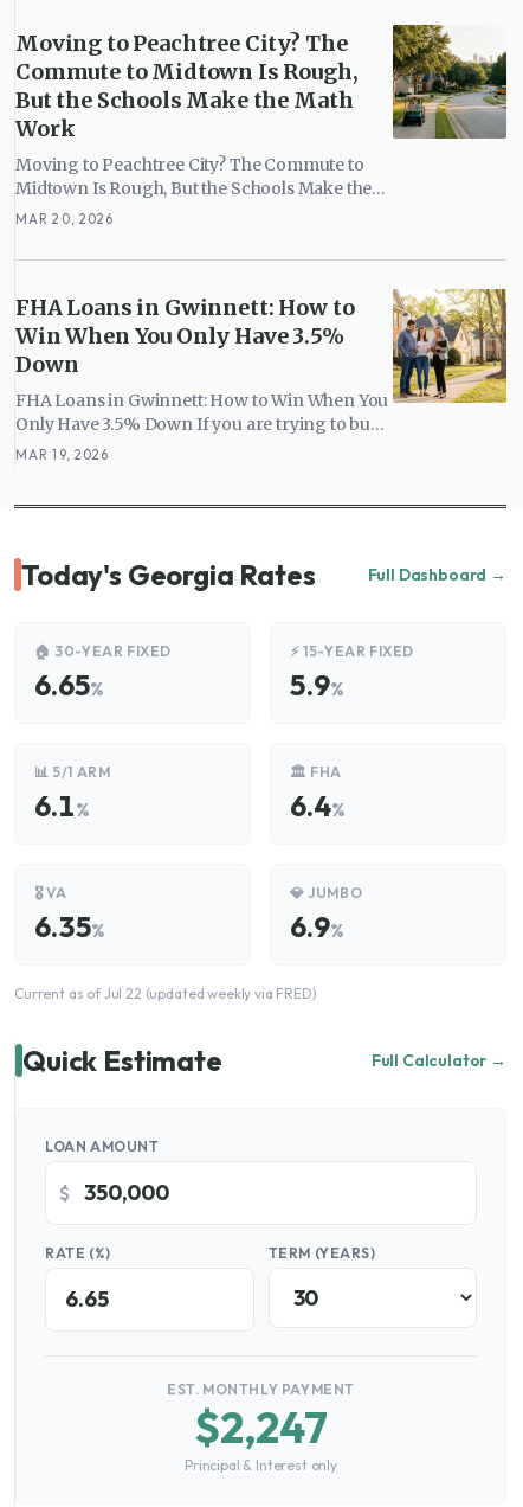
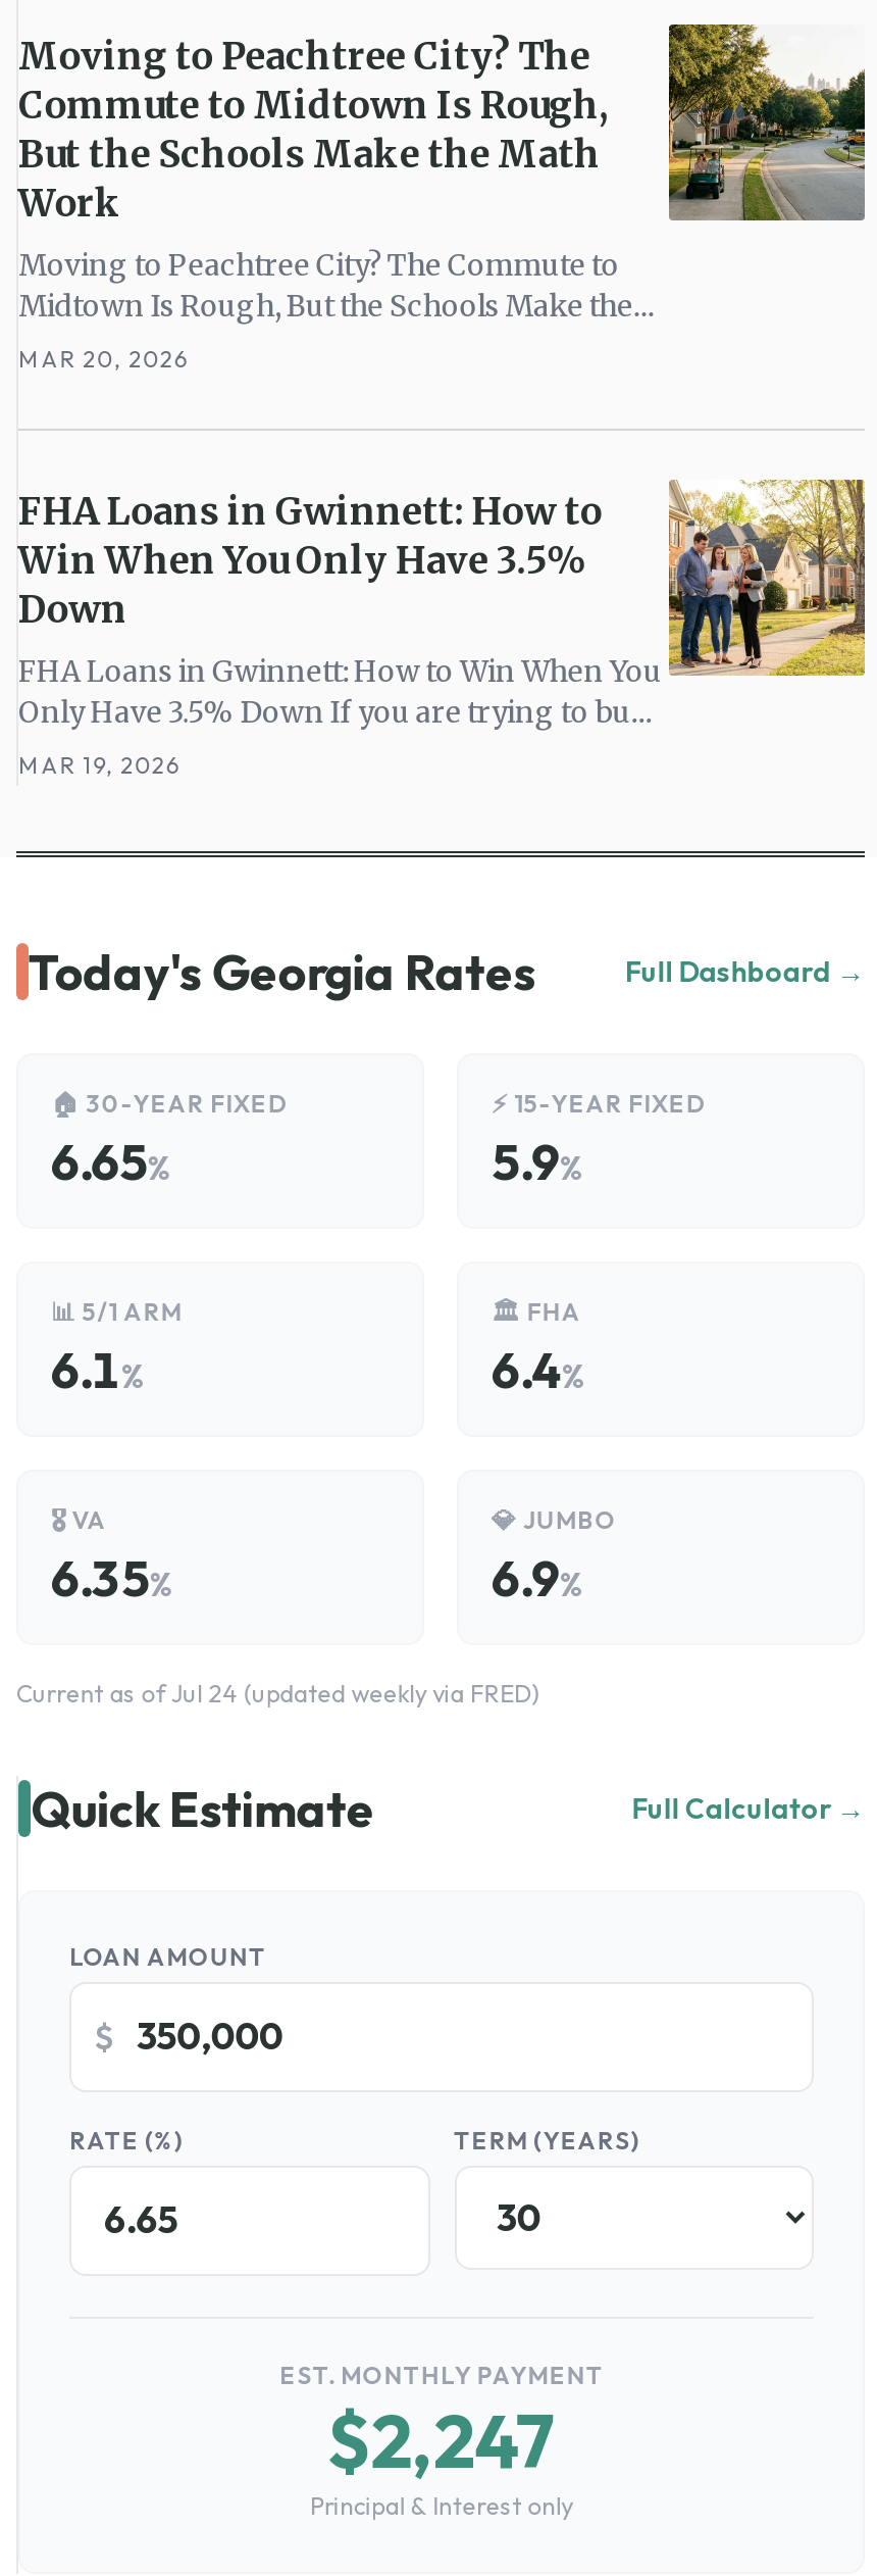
- Current as of Jul 22 (updated weekly via FRED)
+ Current as of Jul 24 (updated weekly via FRED)
